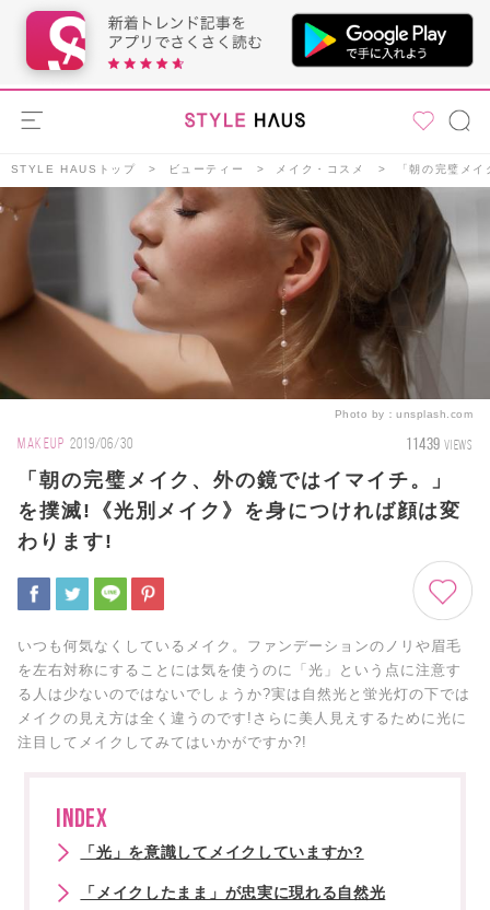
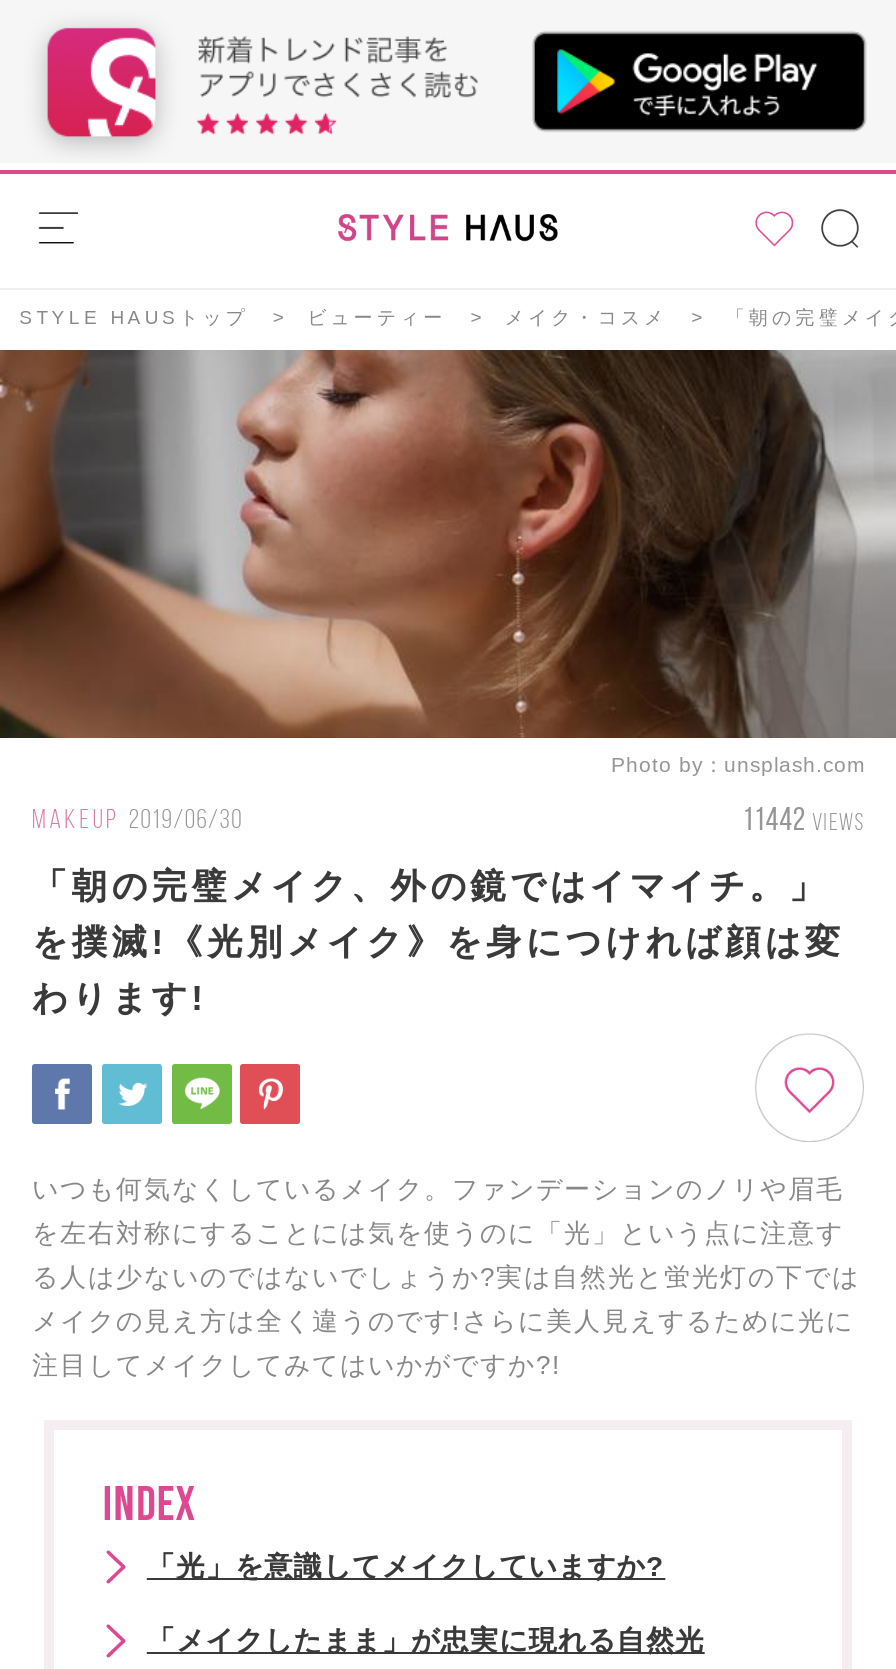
- 11439 VIEWS
+ 11442 VIEWS
